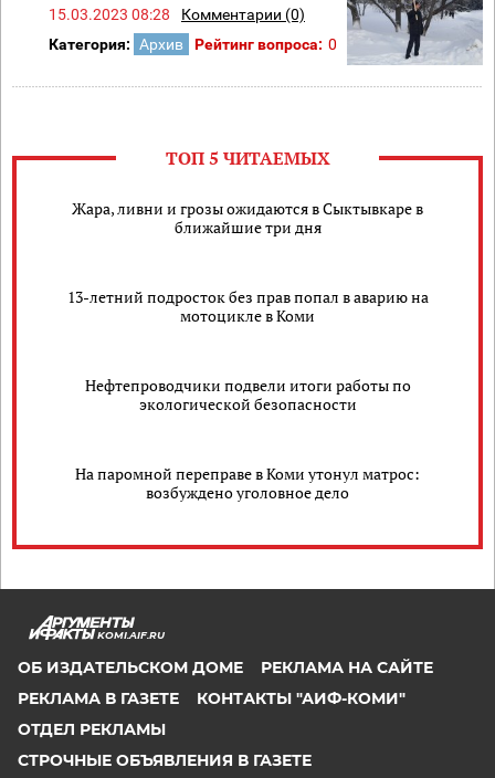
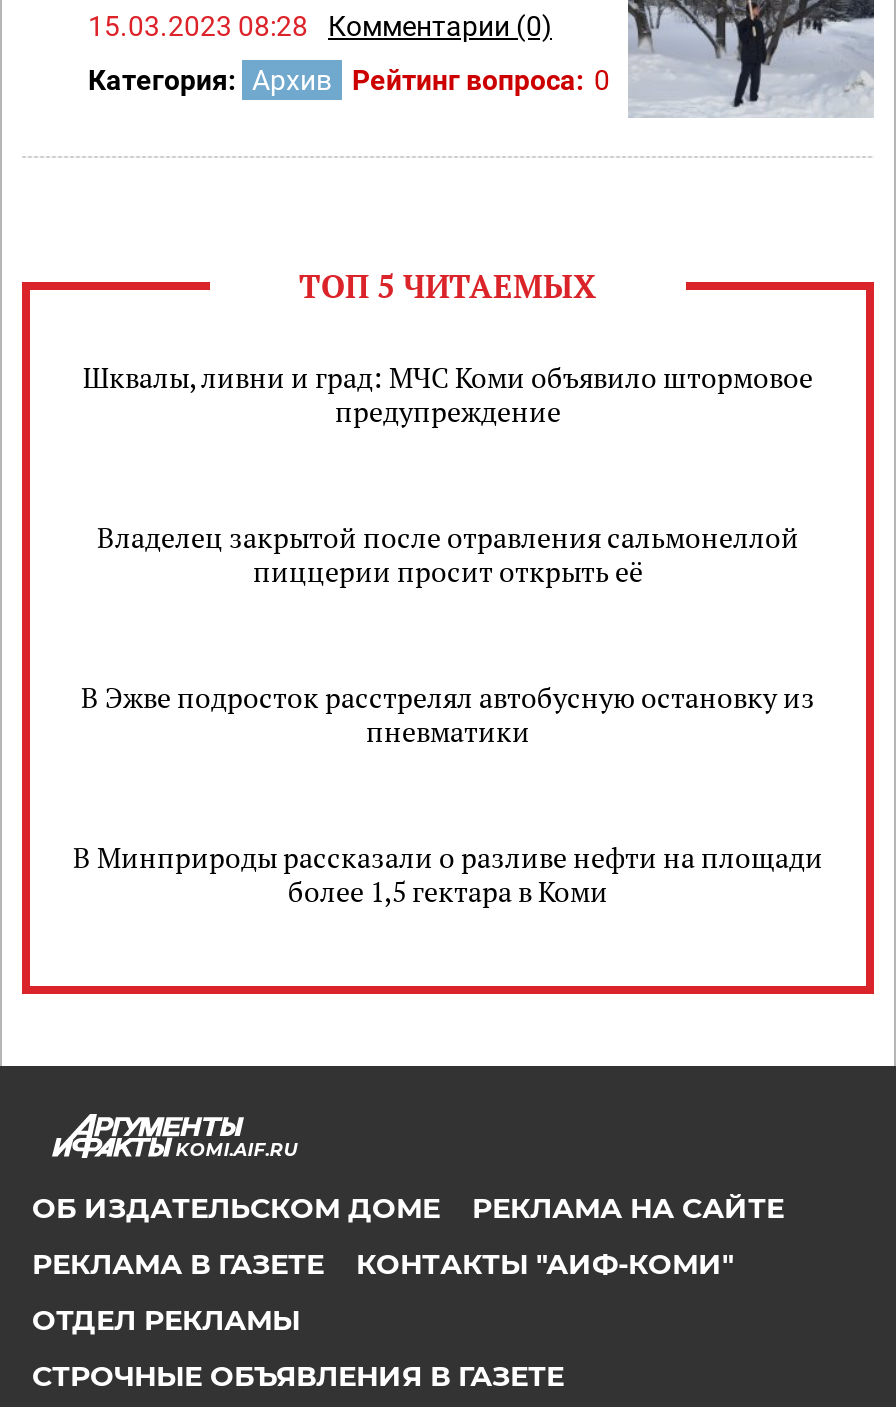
- Жара, ливни и грозы ожидаются в Сыктывкаре в
- ближайшие три дня
+ Шквалы, ливни и град: МЧС Коми объявило штормовое
+ предупреждение

- 13-летний подросток без прав попал в аварию на
- мотоцикле в Коми
+ Владелец закрытой после отравления сальмонеллой
+ пиццерии просит открыть её

- Нефтепроводчики подвели итоги работы по
- экологической безопасности
+ В Эжве подросток расстрелял автобусную остановку из
+ пневматики

- На паромной переправе в Коми утонул матрос:
- возбуждено уголовное дело
+ В Минприроды рассказали о разливе нефти на площади
+ более 1,5 гектара в Коми
